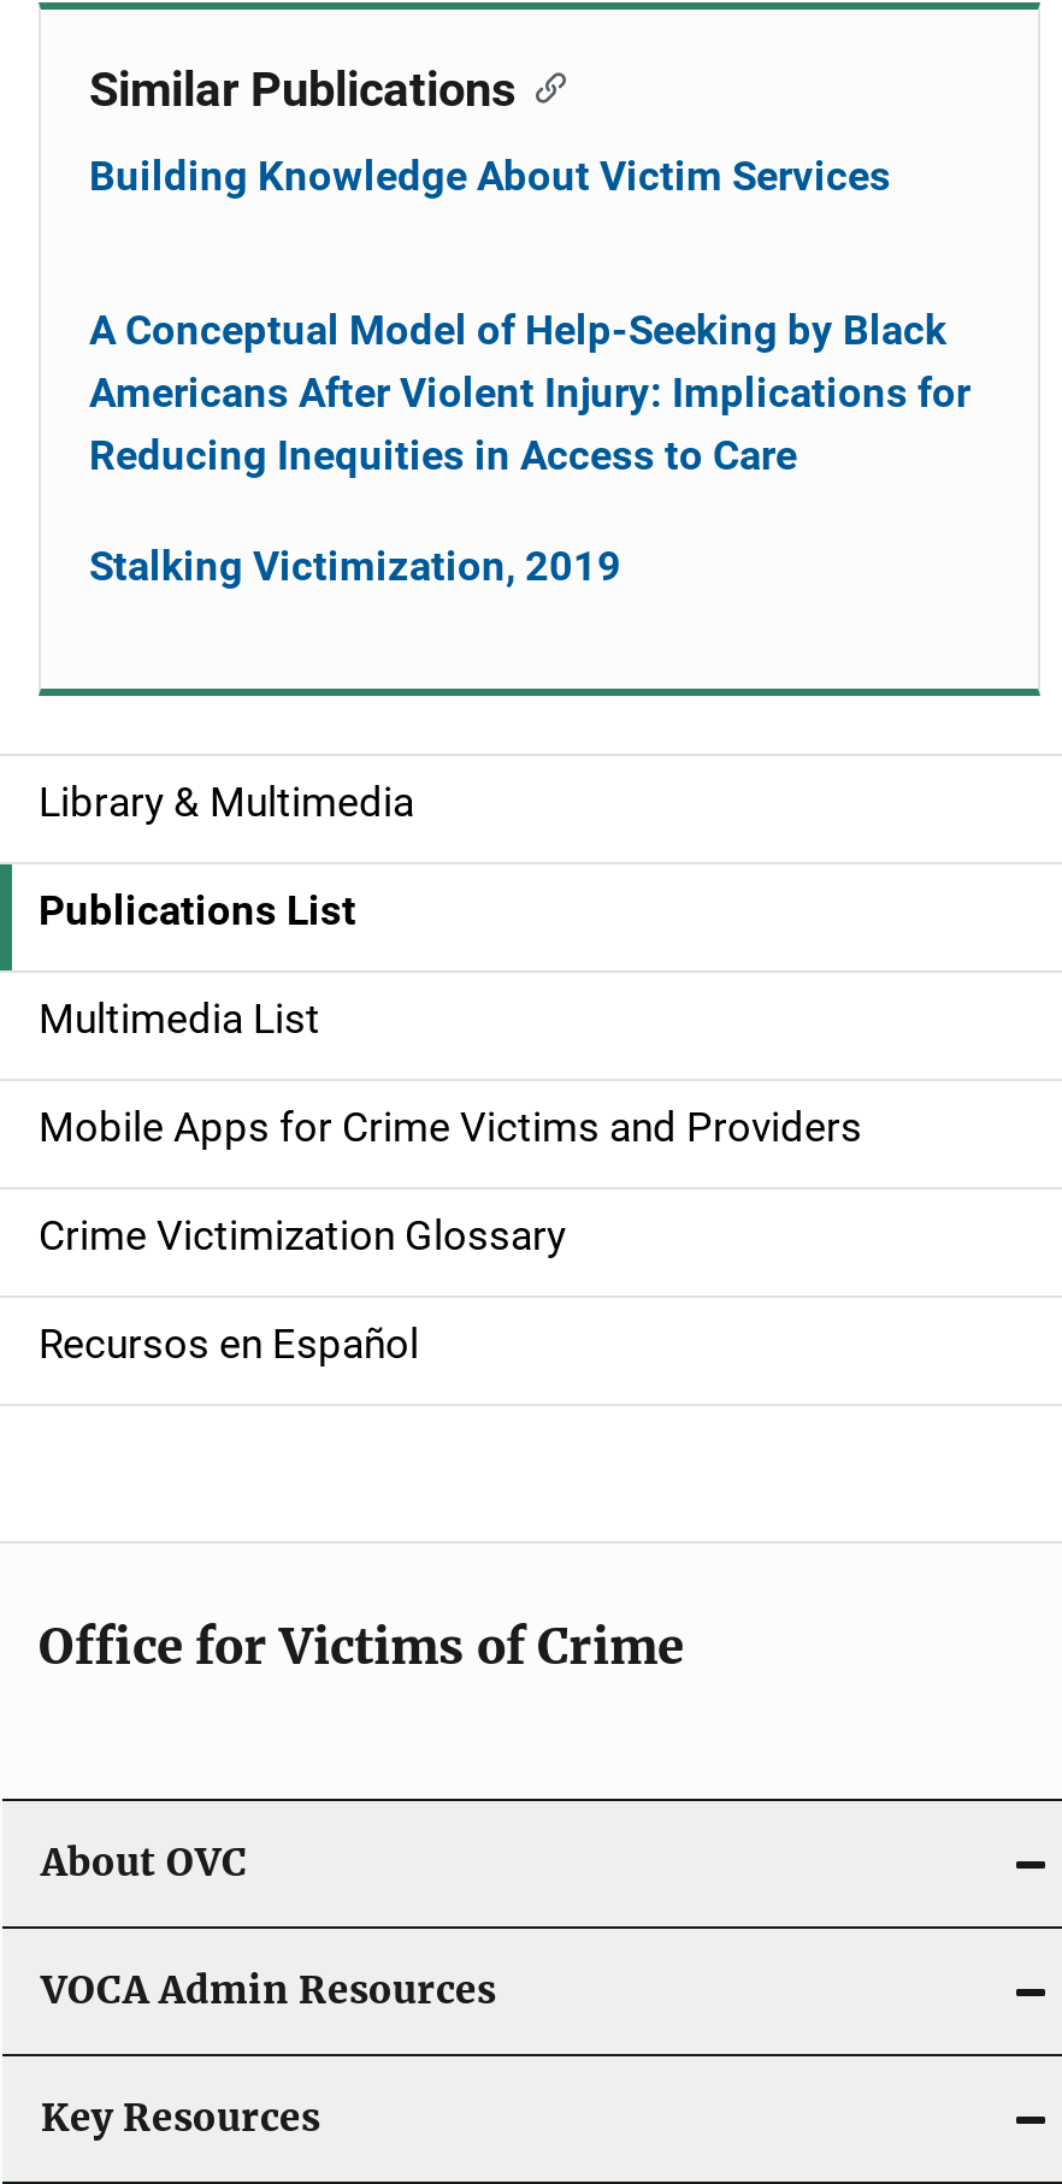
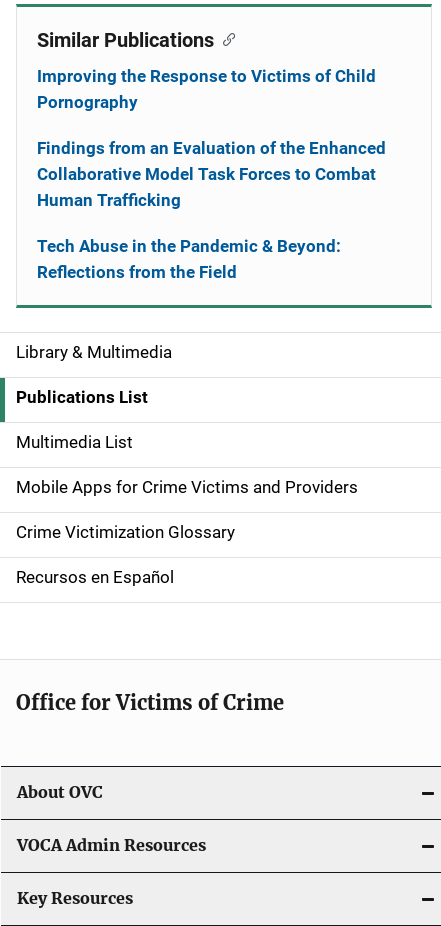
- Building Knowledge About Victim Services
+ Improving the Response to Victims of Child
+ Pornography

- A Conceptual Model of Help-Seeking by Black
- Americans After Violent Injury: Implications for
- Reducing Inequities in Access to Care
+ Findings from an Evaluation of the Enhanced
+ Collaborative Model Task Forces to Combat
+ Human Trafficking

- Stalking Victimization, 2019
+ Tech Abuse in the Pandemic & Beyond:
+ Reflections from the Field
